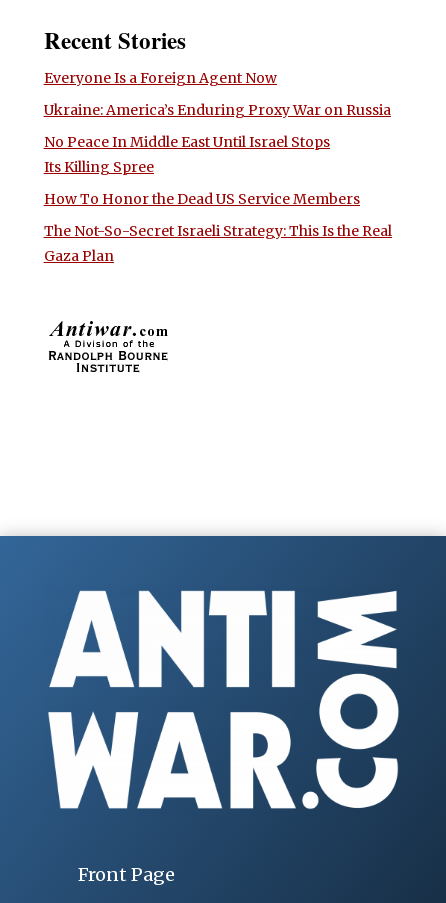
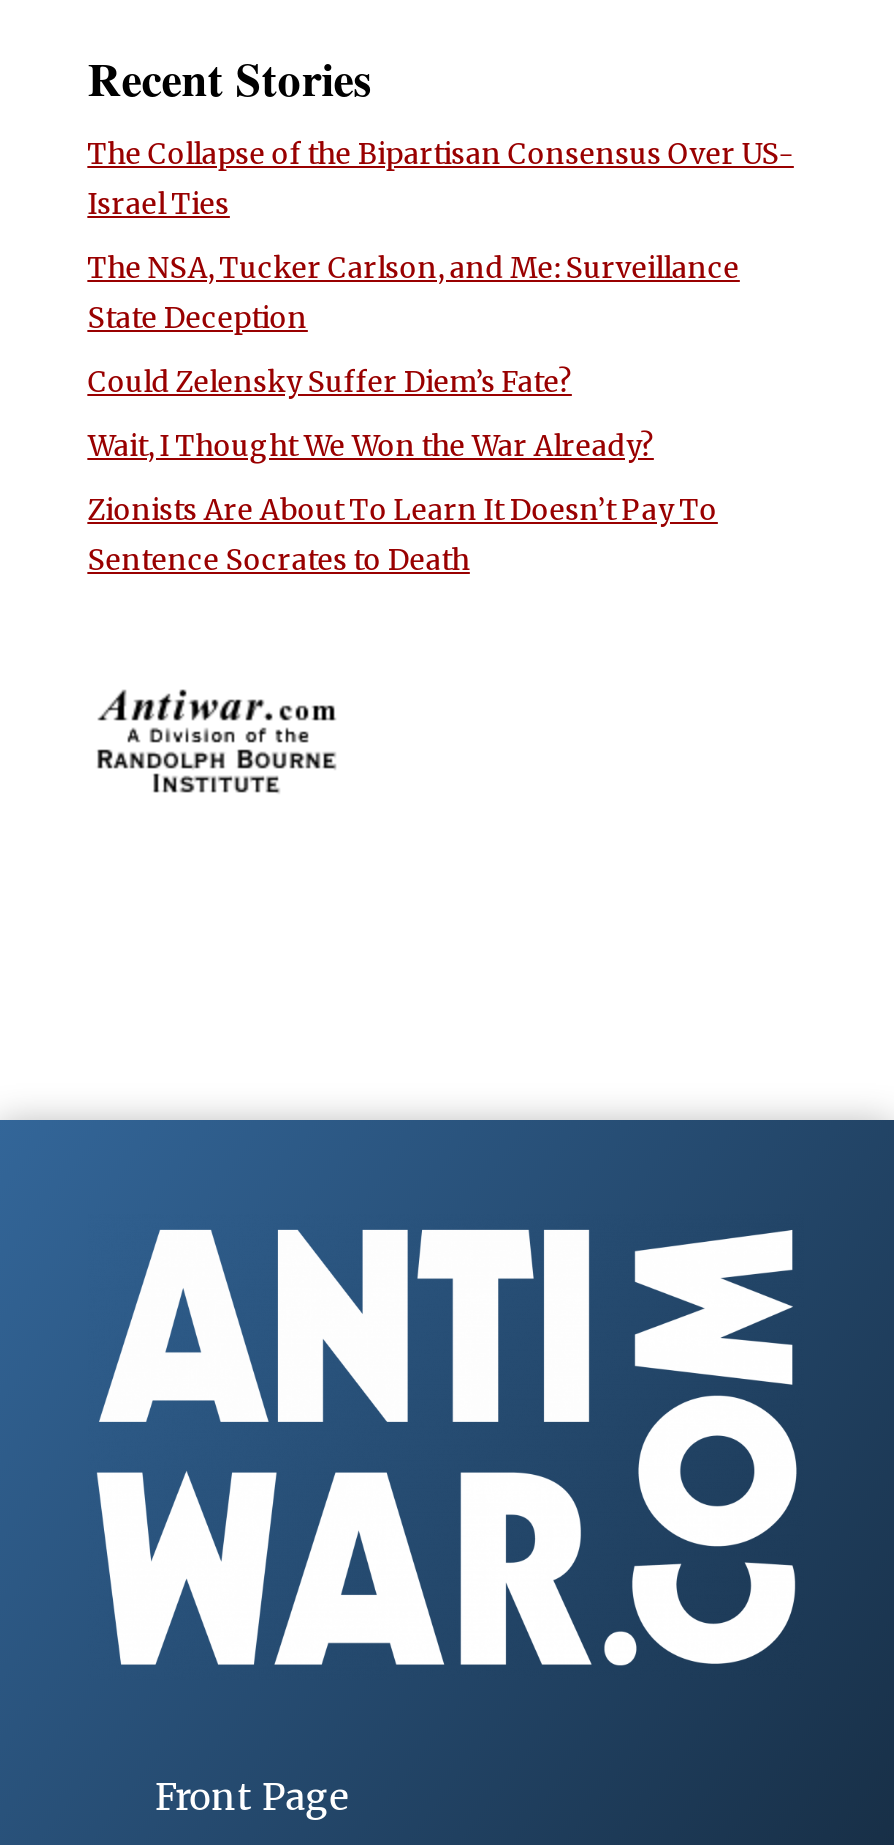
- Everyone Is a Foreign Agent Now
+ The Collapse of the Bipartisan Consensus Over US-
+ Israel Ties

- Ukraine: America’s Enduring Proxy War on Russia
+ The NSA, Tucker Carlson, and Me: Surveillance
+ State Deception

- No Peace In Middle East Until Israel Stops
- Its Killing Spree
+ Could Zelensky Suffer Diem’s Fate?

- How To Honor the Dead US Service Members
+ Wait, I Thought We Won the War Already?

- The Not-So-Secret Israeli Strategy: This Is the Real
- Gaza Plan
+ Zionists Are About To Learn It Doesn’t Pay To
+ Sentence Socrates to Death
